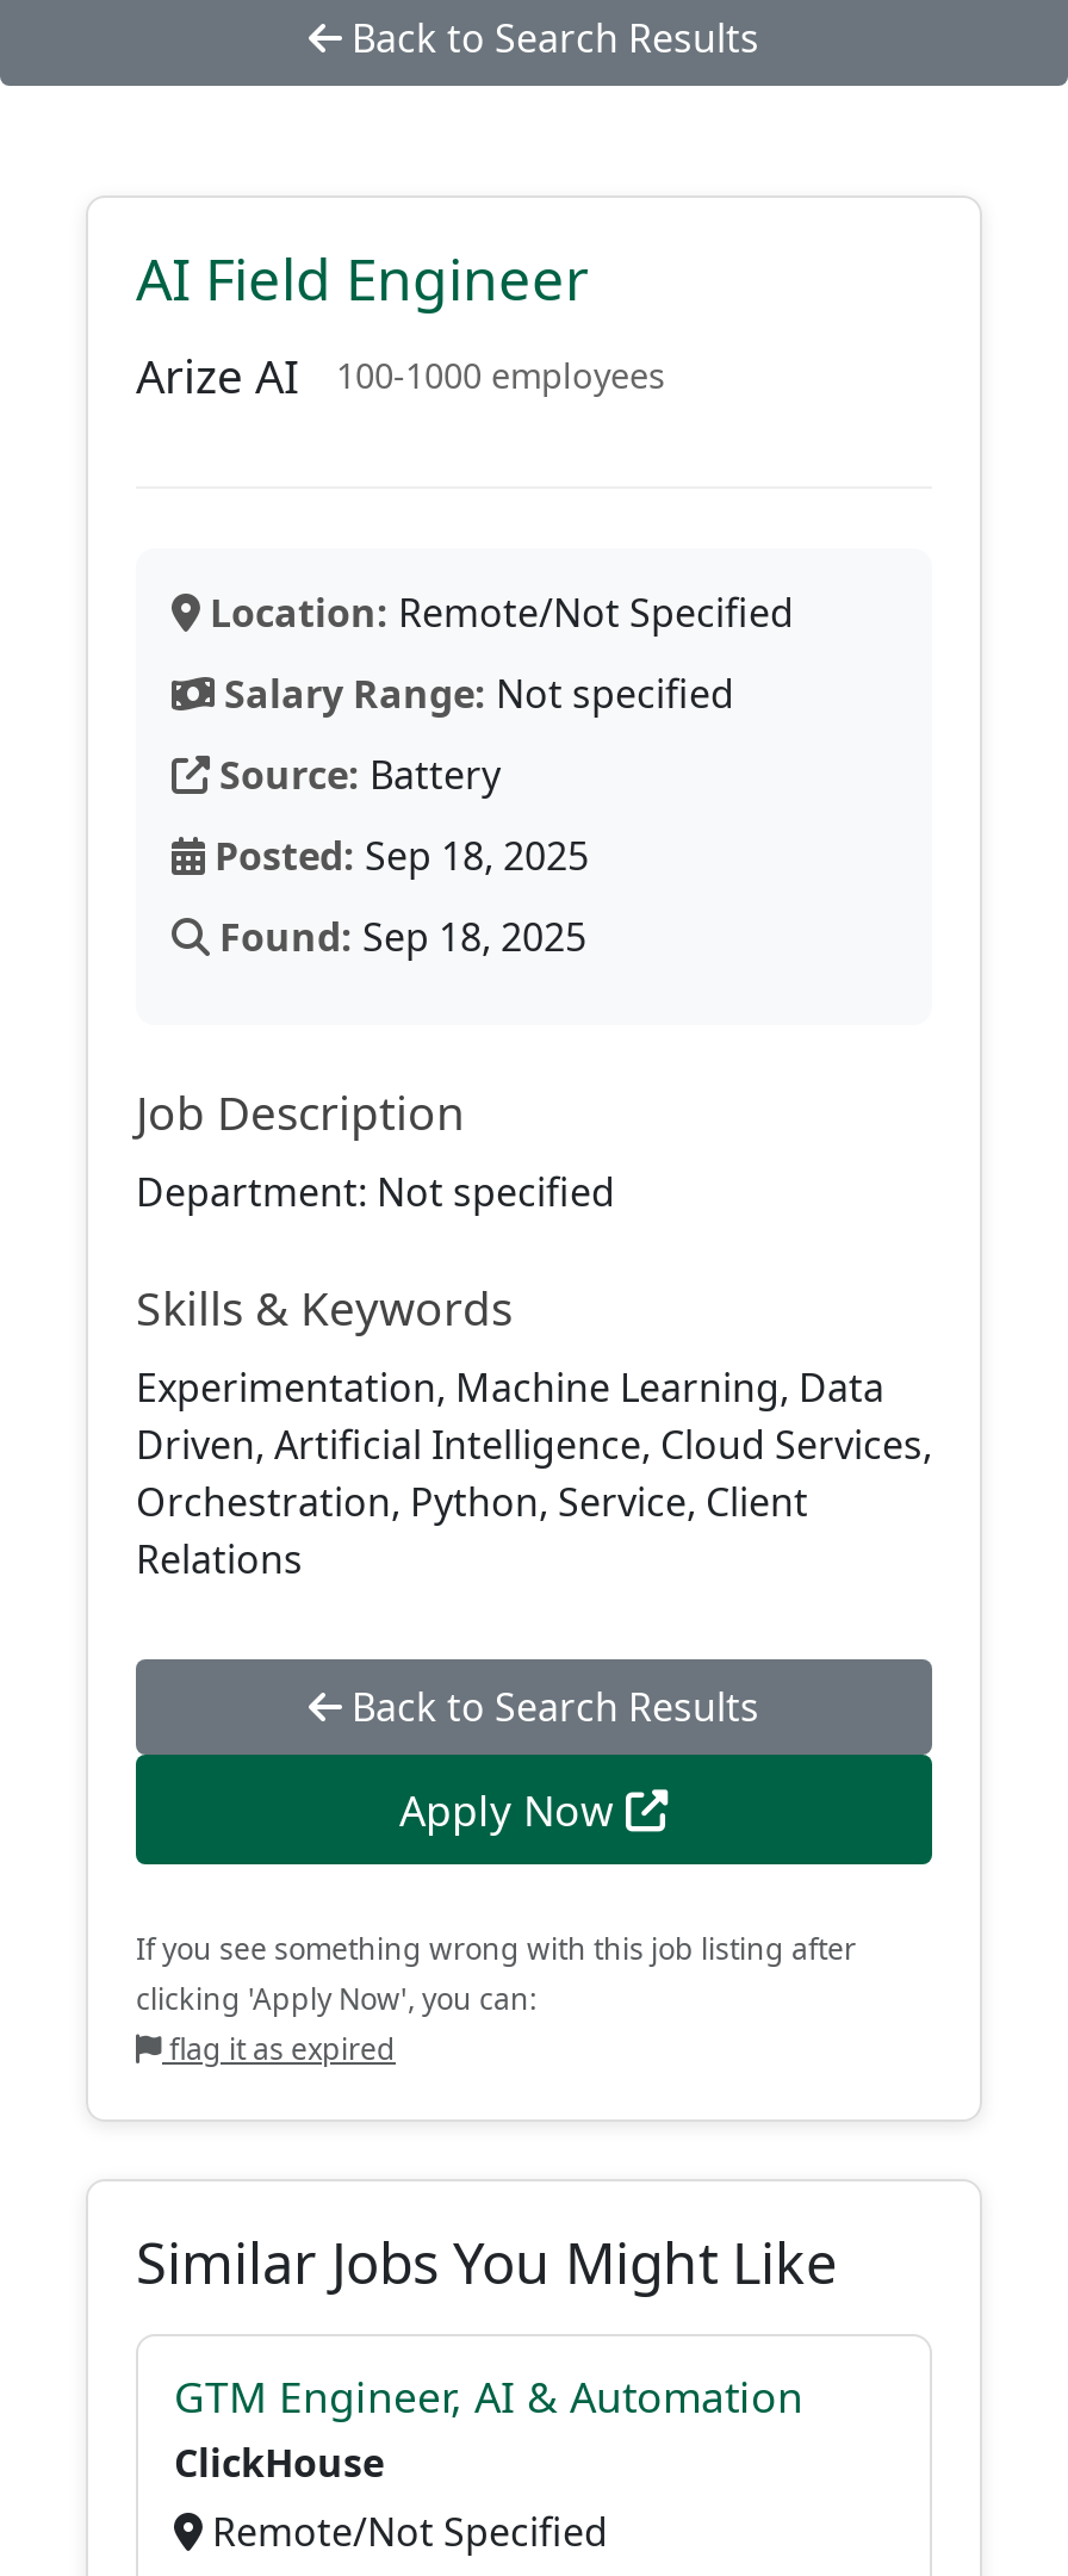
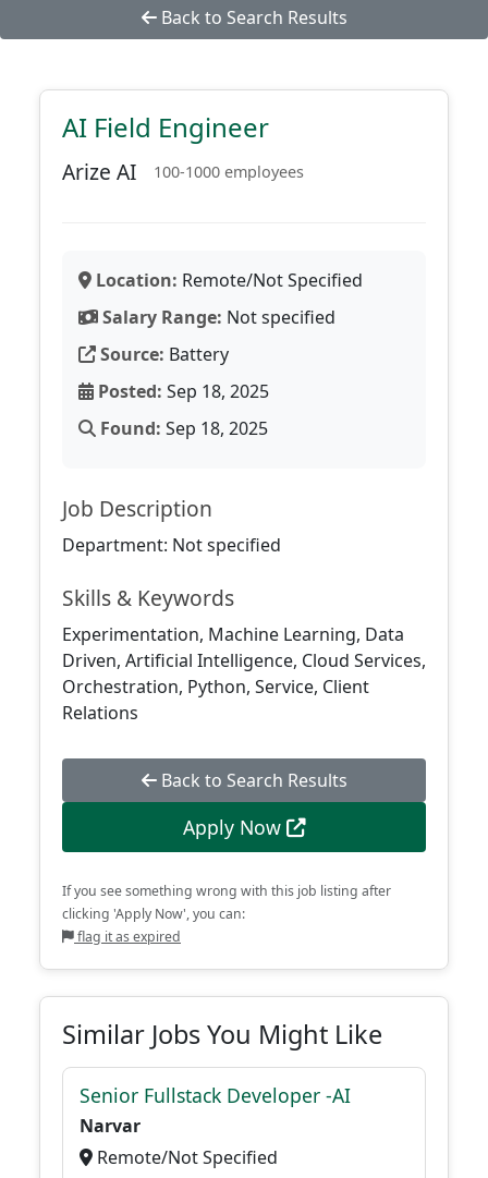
- GTM Engineer, AI & Automation
- ClickHouse
+ Senior Fullstack Developer -AI
+ Narvar
